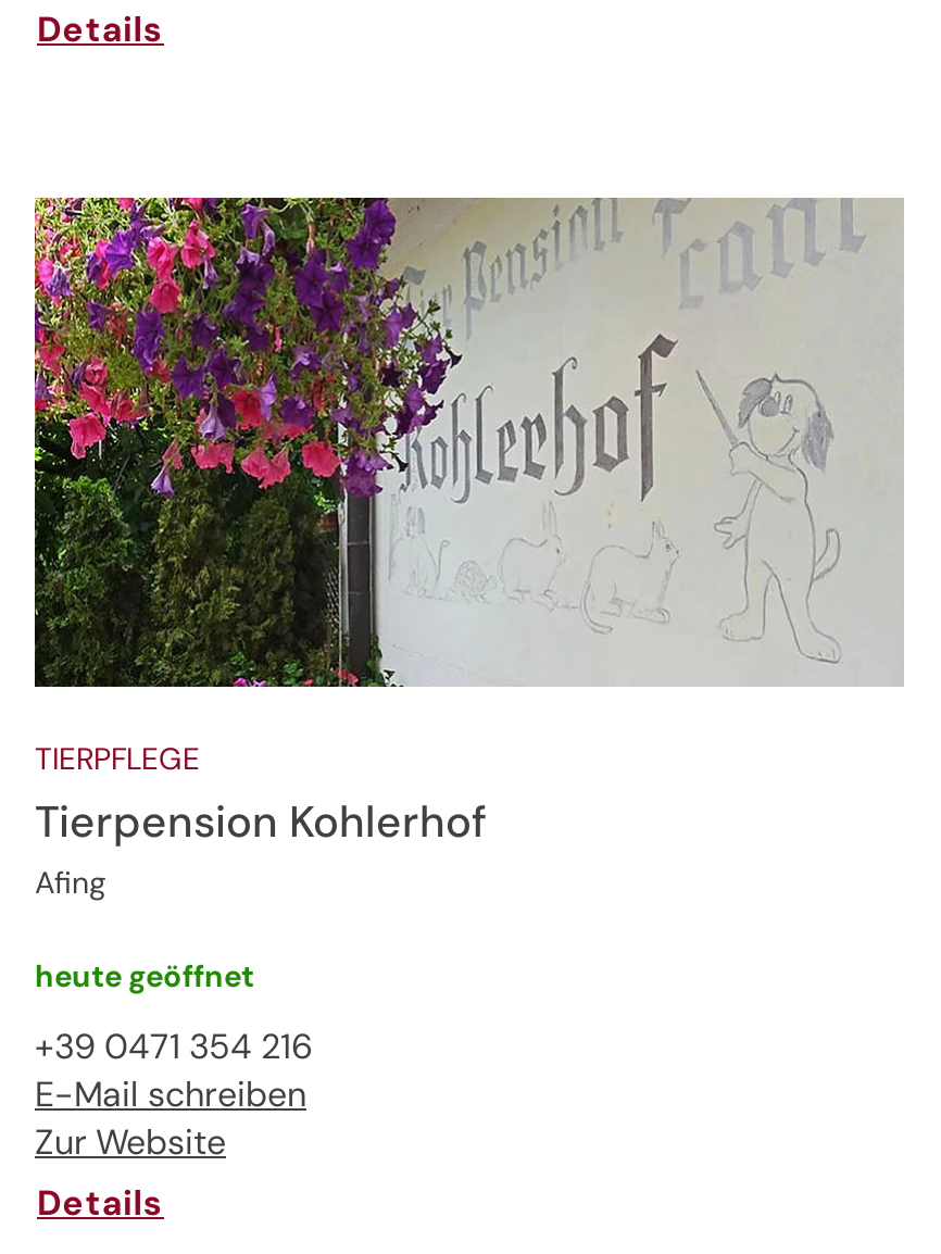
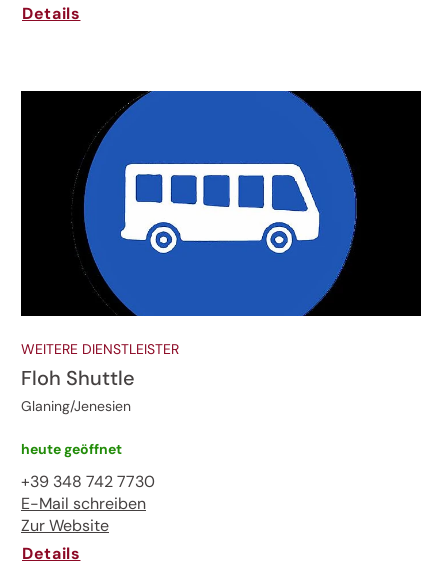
- [image]
- TIERPFLEGE
- Tierpension Kohlerhof
- Afing
+ [image]
+ WEITERE DIENSTLEISTER
+ Floh Shuttle
+ Glaning/Jenesien

- +39 0471 354 216
+ +39 348 742 7730
